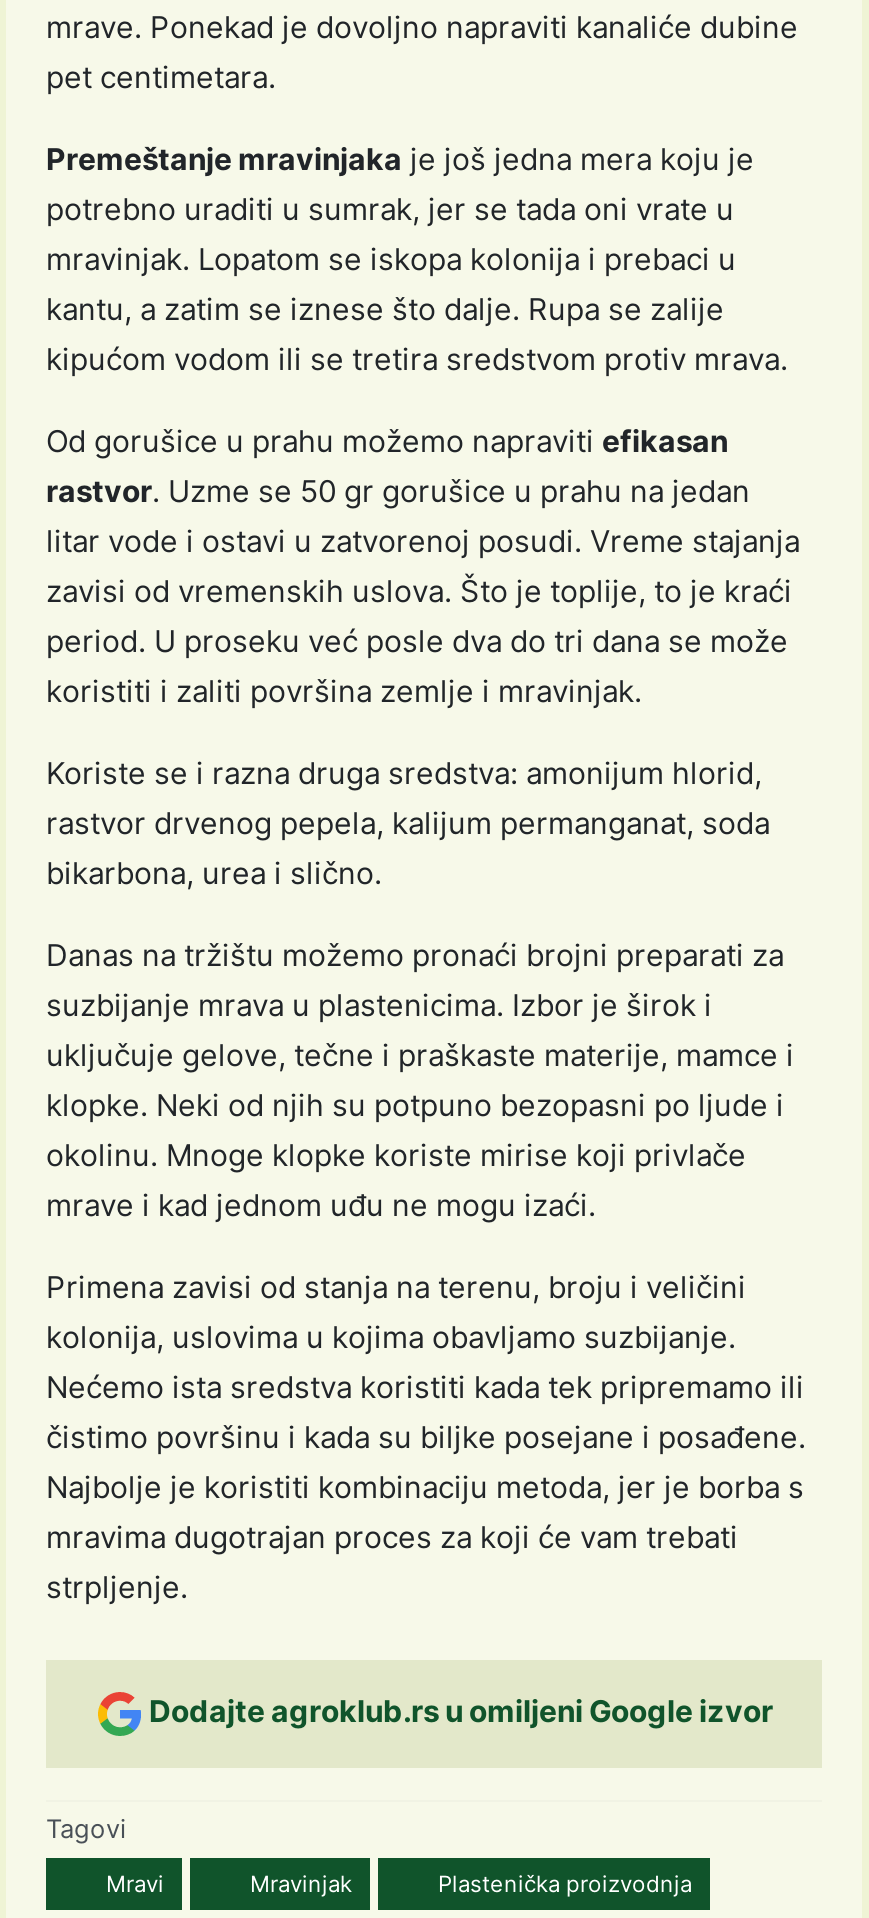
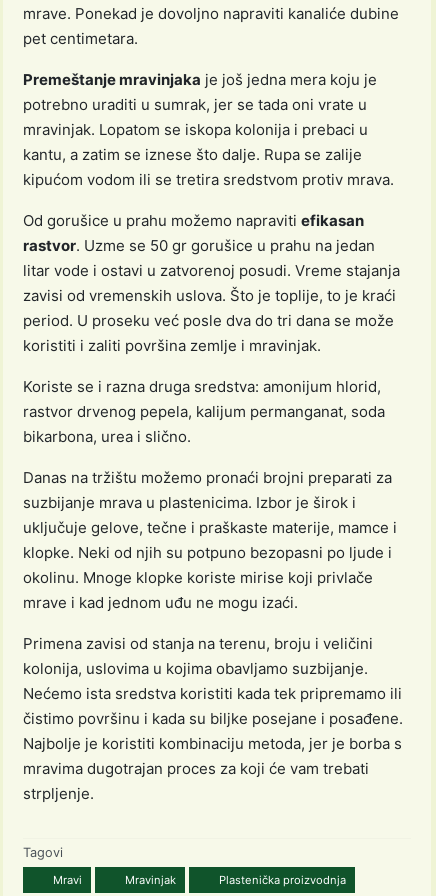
- Dodajte agroklub.rs u omiljeni Google izvor
